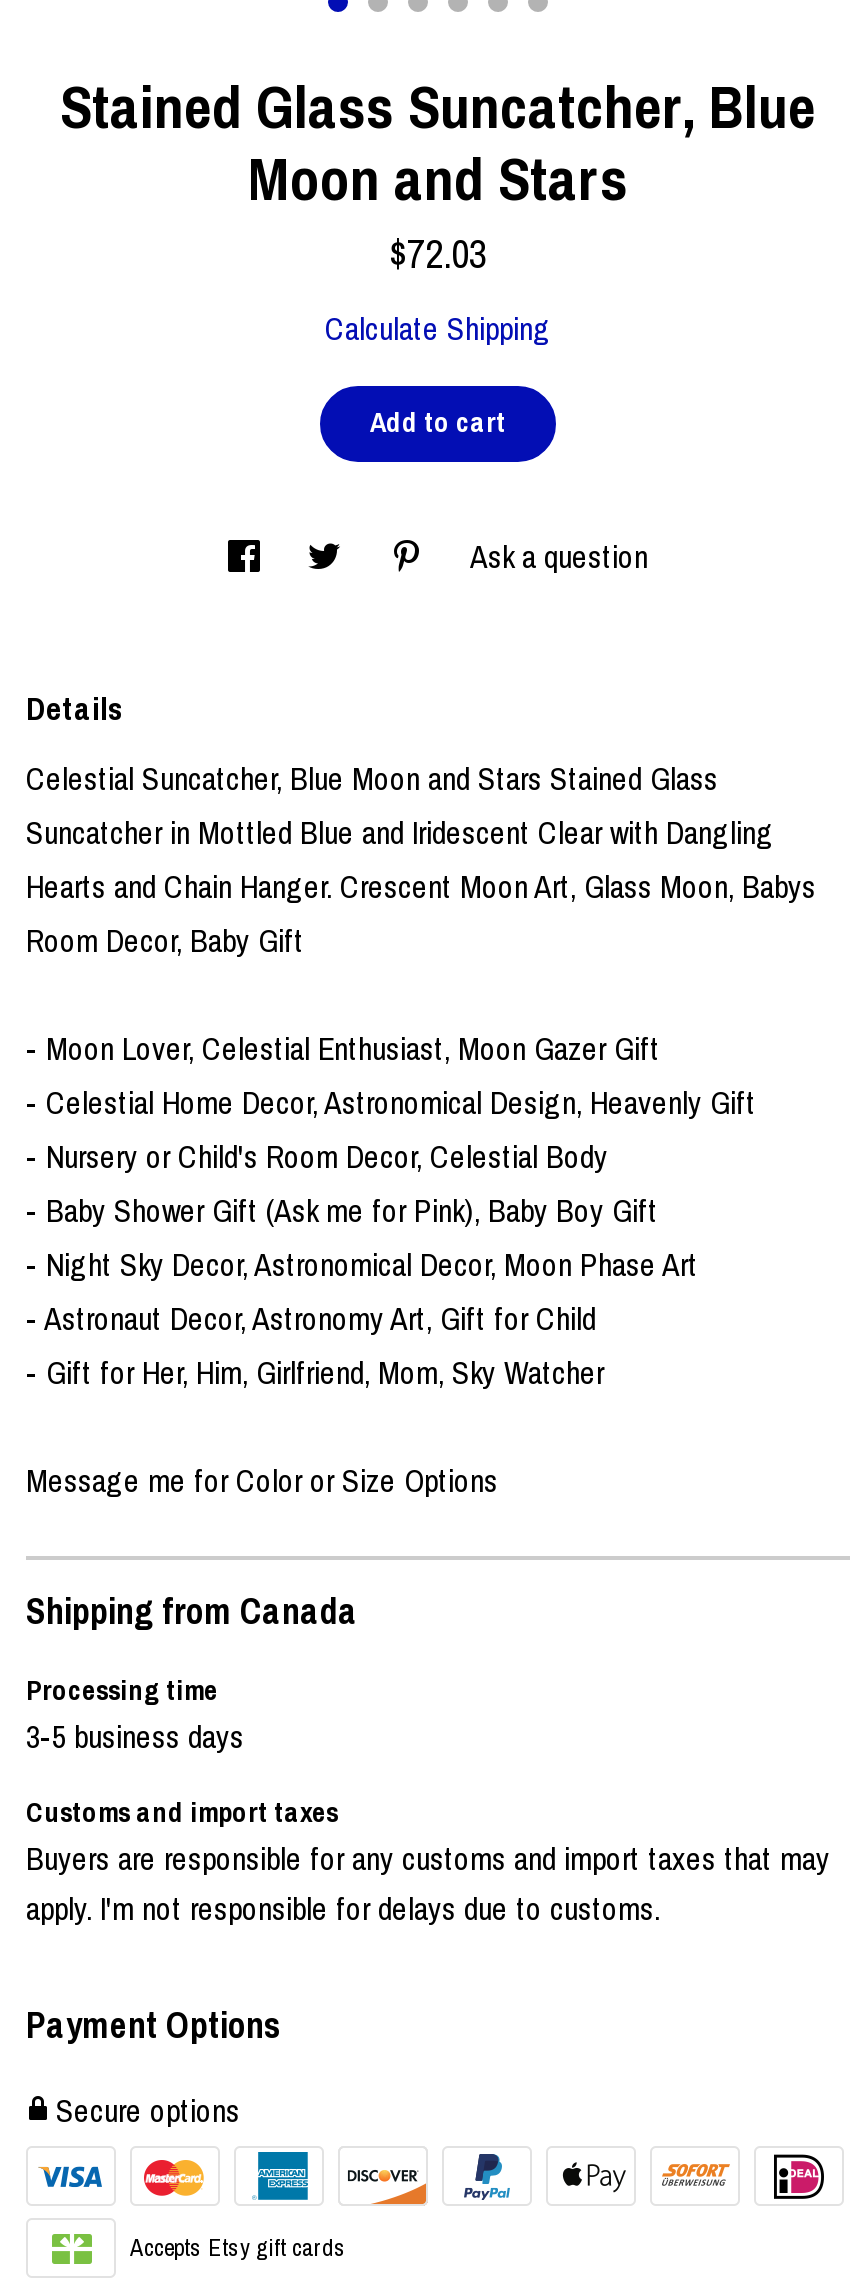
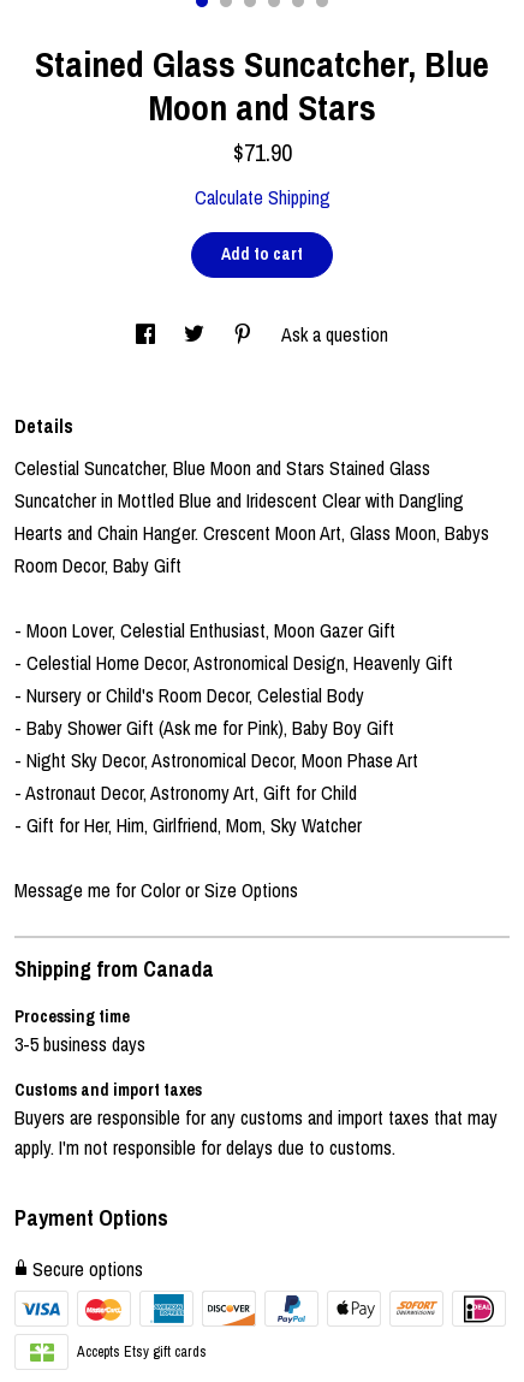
- $72.03
+ $71.90
